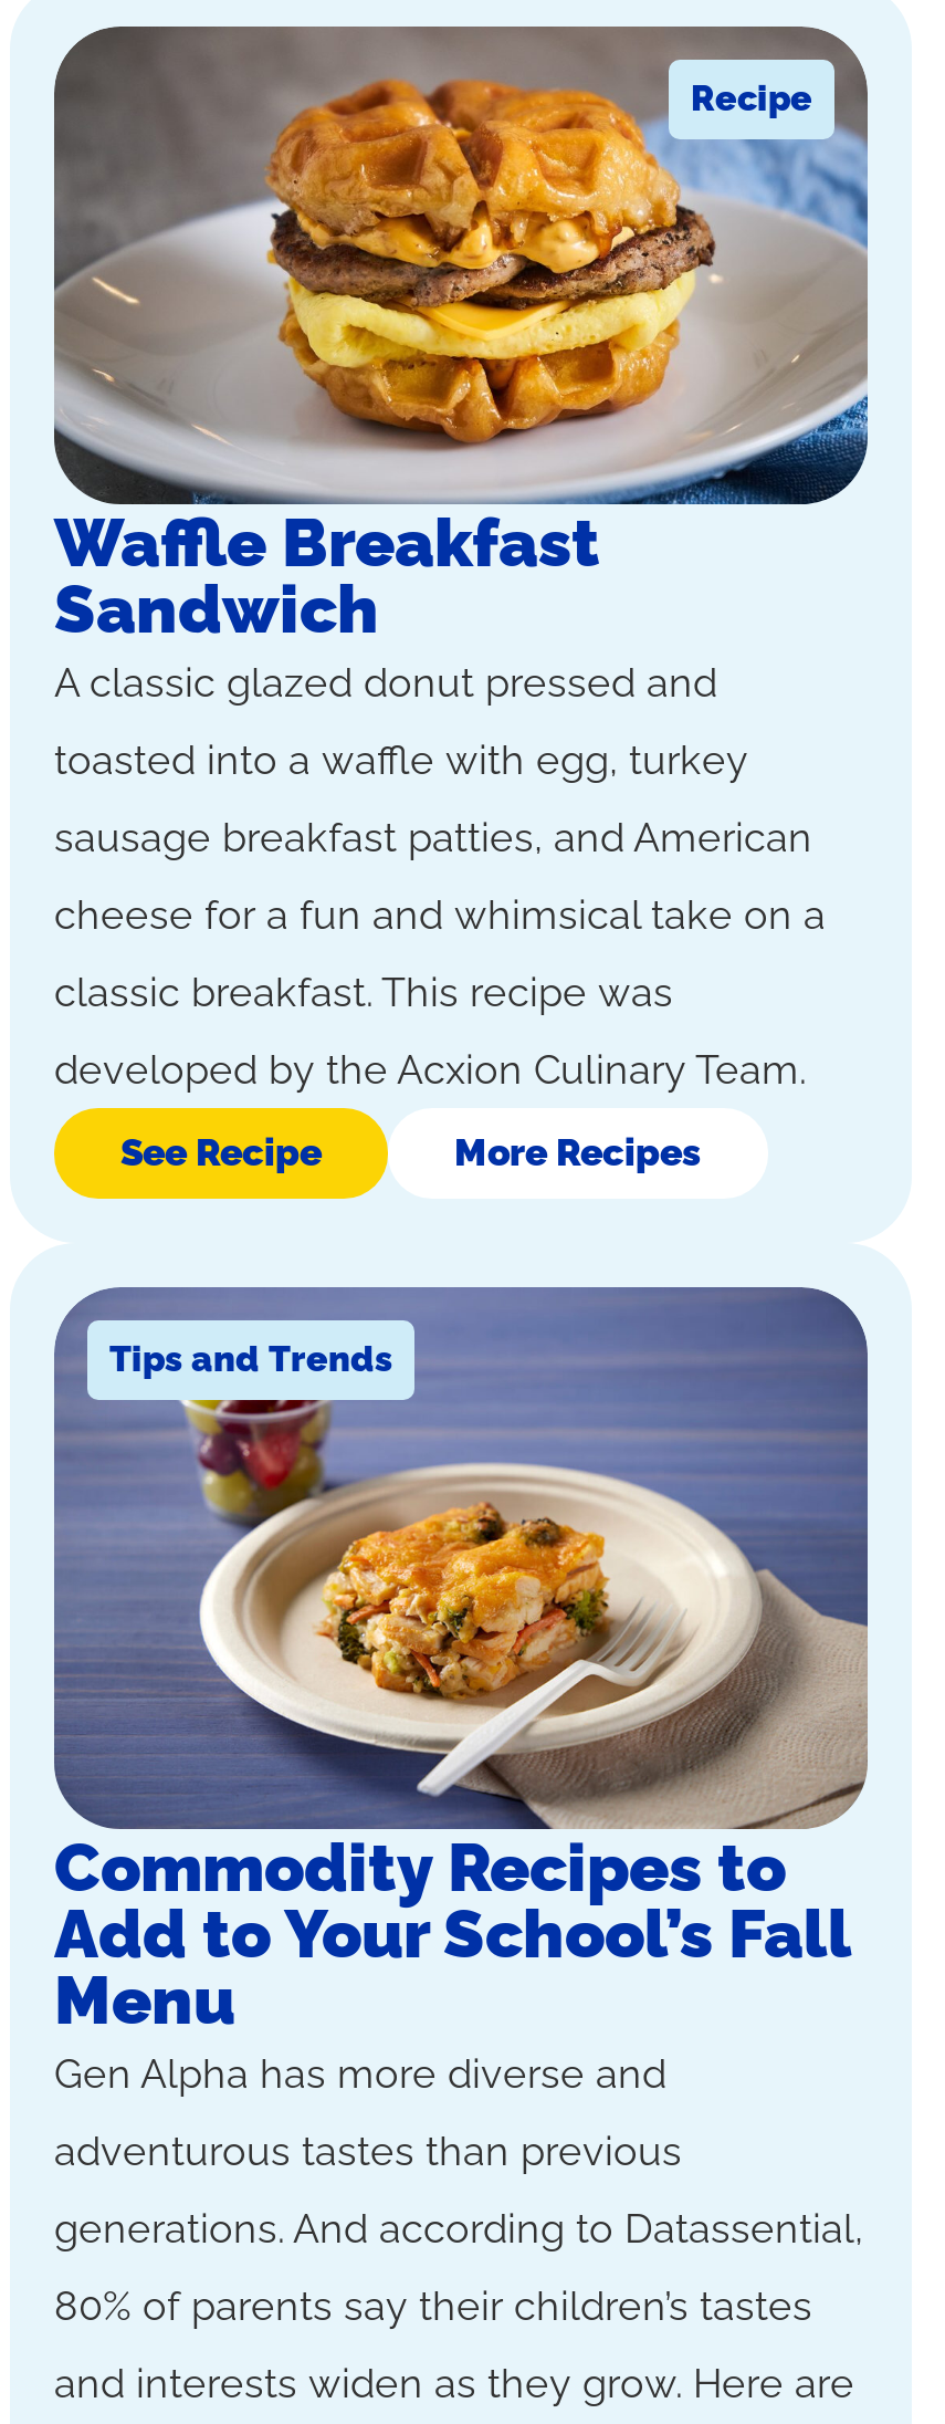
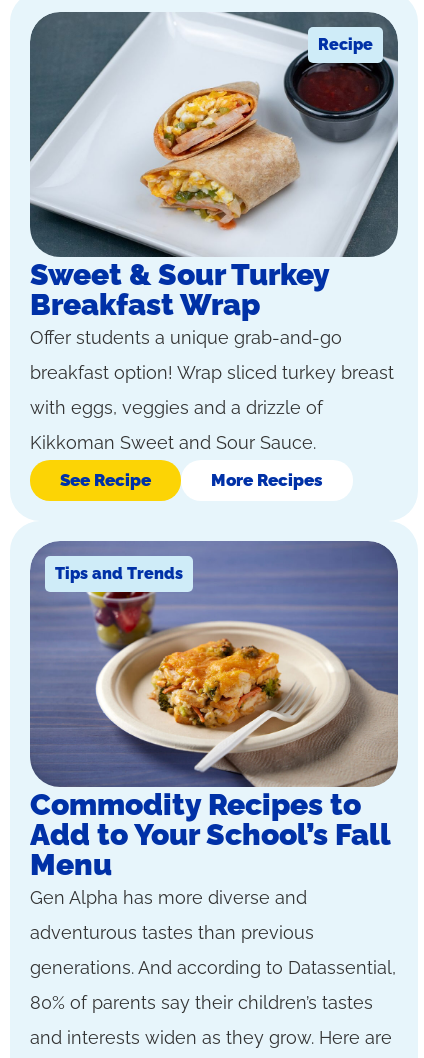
- [image]
- Waffle Breakfast
- Sandwich
- A classic glazed donut pressed and
- toasted into a waffle with egg, turkey
- sausage breakfast patties, and American
- cheese for a fun and whimsical take on a
- classic breakfast. This recipe was
- developed by the Acxion Culinary Team.
+ [image]
+ Sweet & Sour Turkey
+ Breakfast Wrap
+ Offer students a unique grab-and-go
+ breakfast option! Wrap sliced turkey breast
+ with eggs, veggies and a drizzle of
+ Kikkoman Sweet and Sour Sauce.
